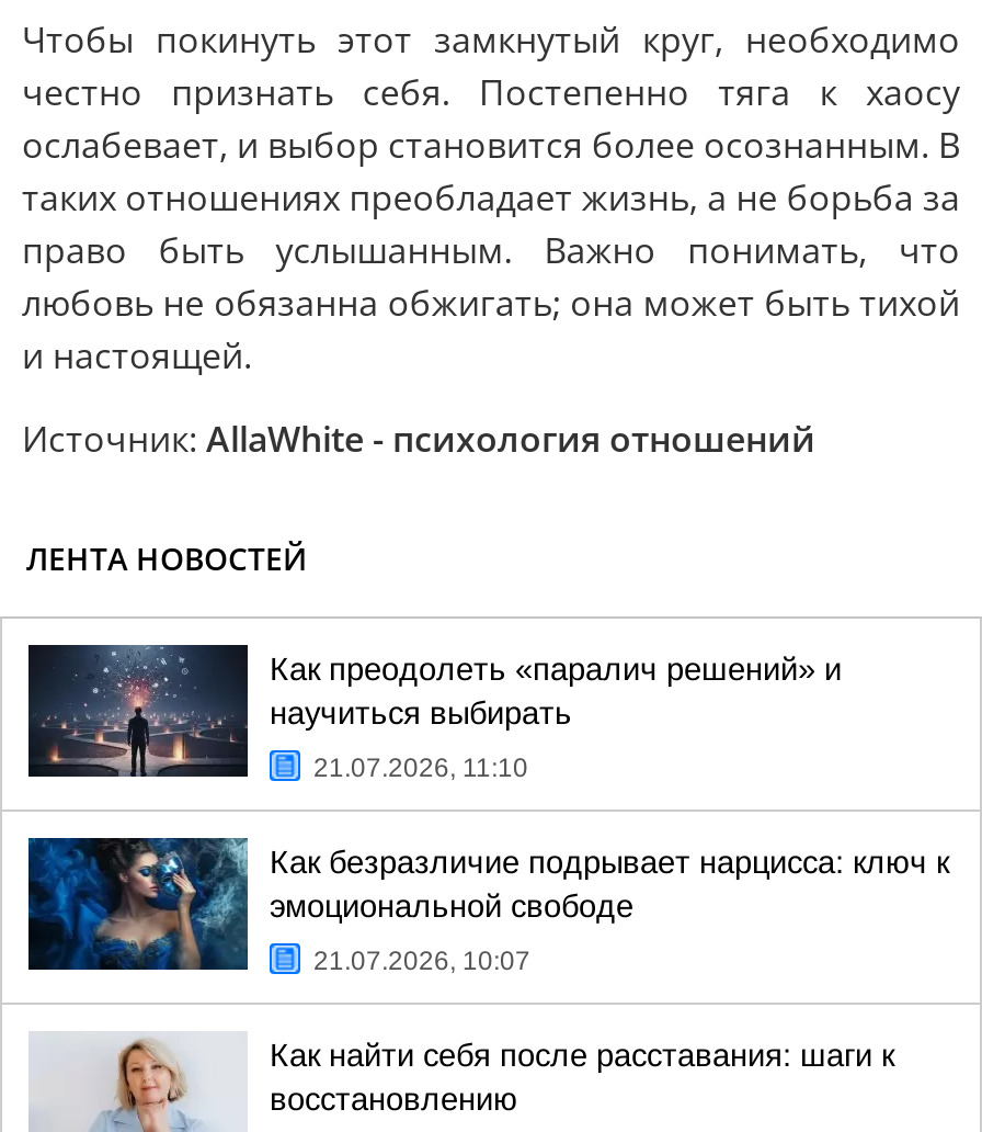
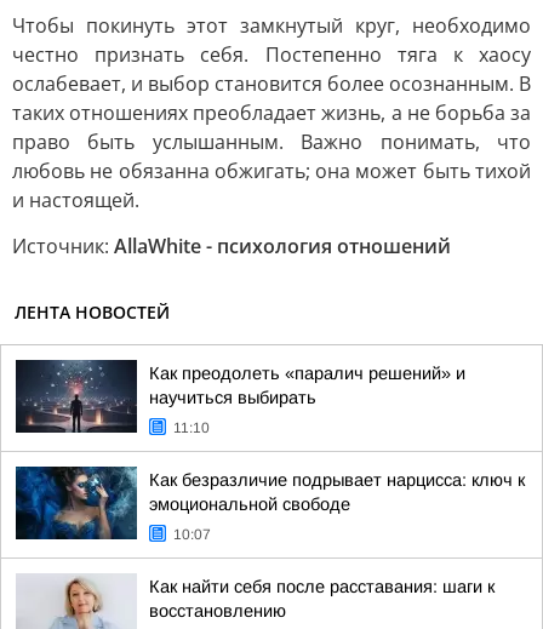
- 21.07.2026, 11:10
+ 11:10

- 21.07.2026, 10:07
+ 10:07
